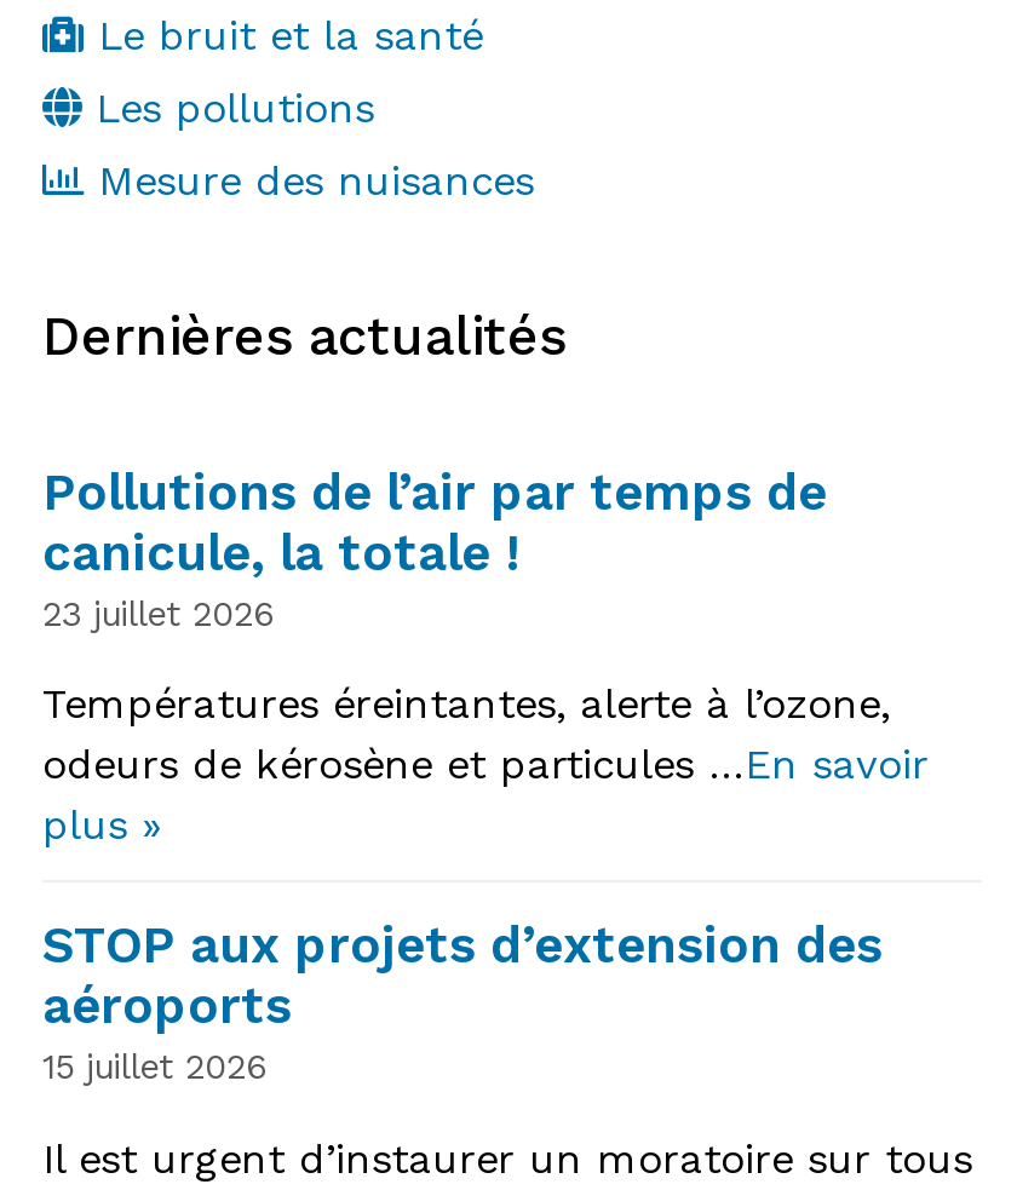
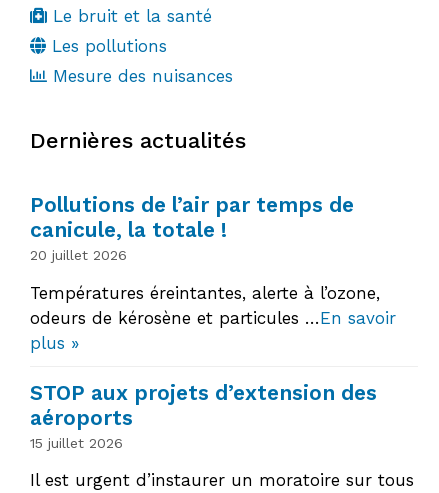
- 23 juillet 2026
+ 20 juillet 2026
